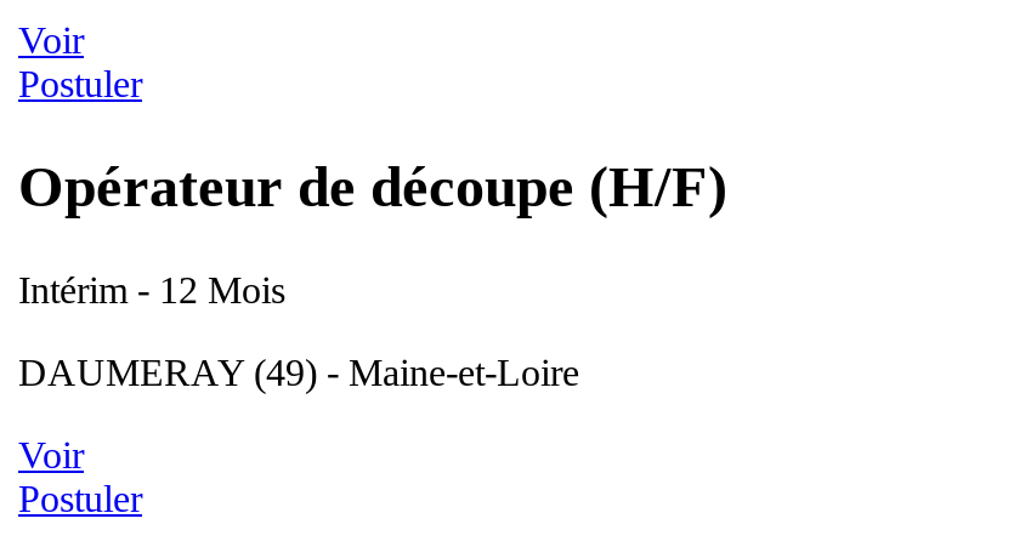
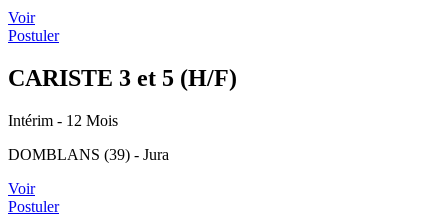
- Opérateur de découpe (H/F)
+ CARISTE 3 et 5 (H/F)

- DAUMERAY (49) - Maine-et-Loire
+ DOMBLANS (39) - Jura
